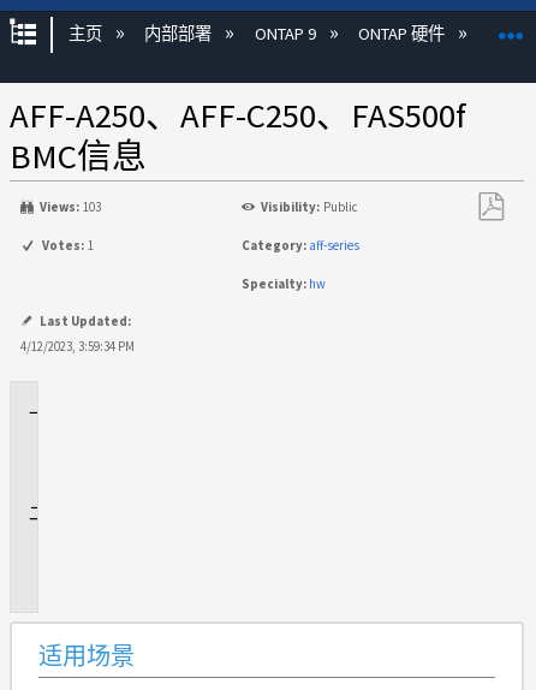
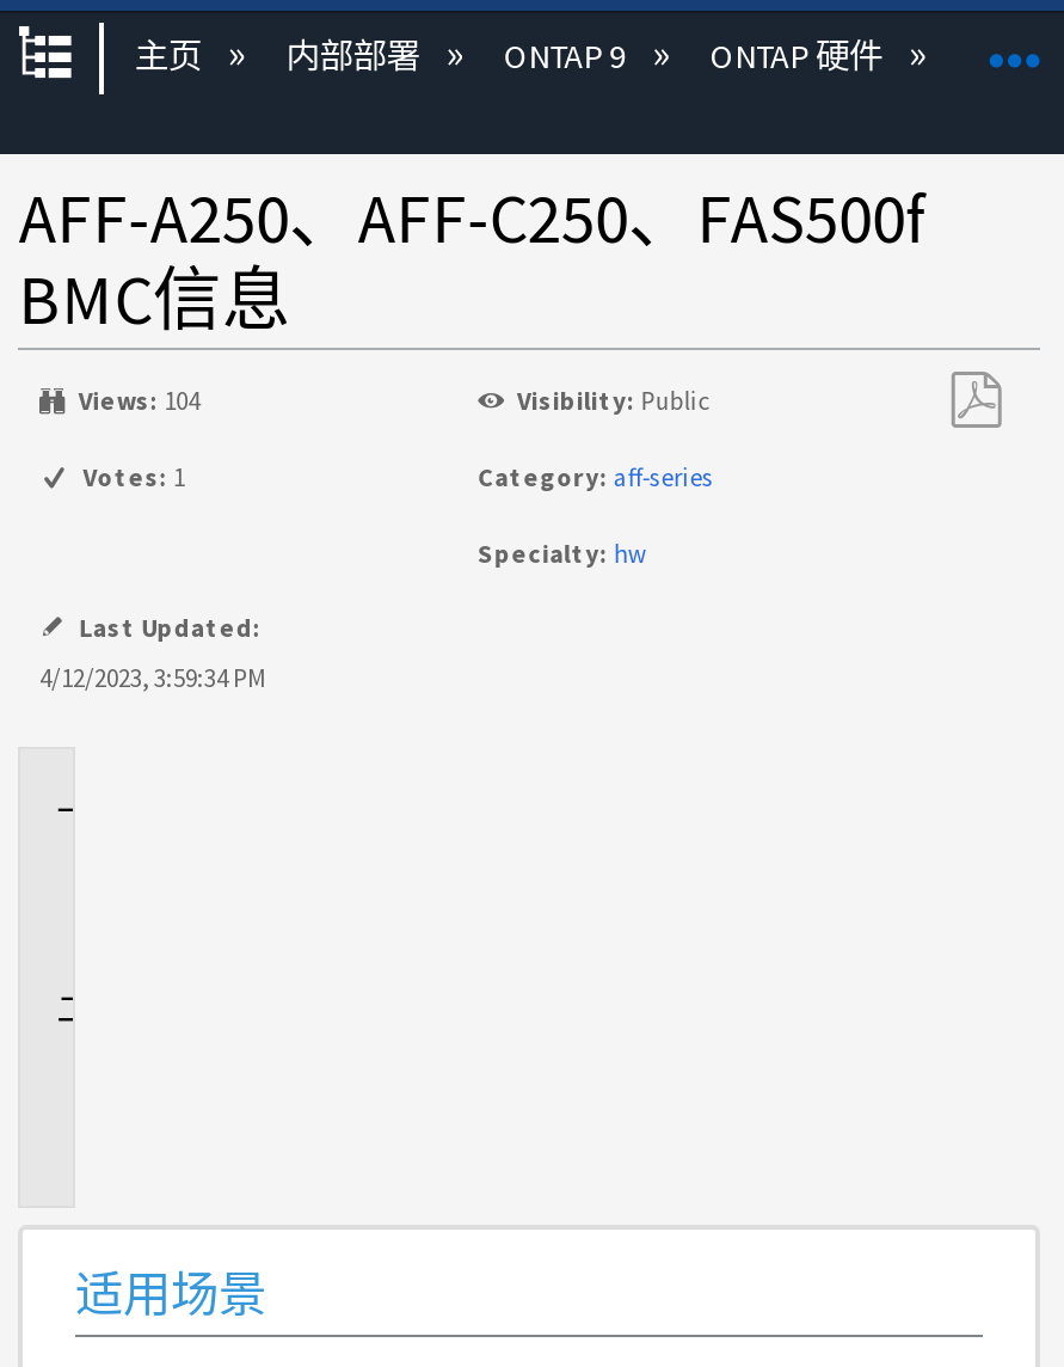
- Views: 103
+ Views: 104
